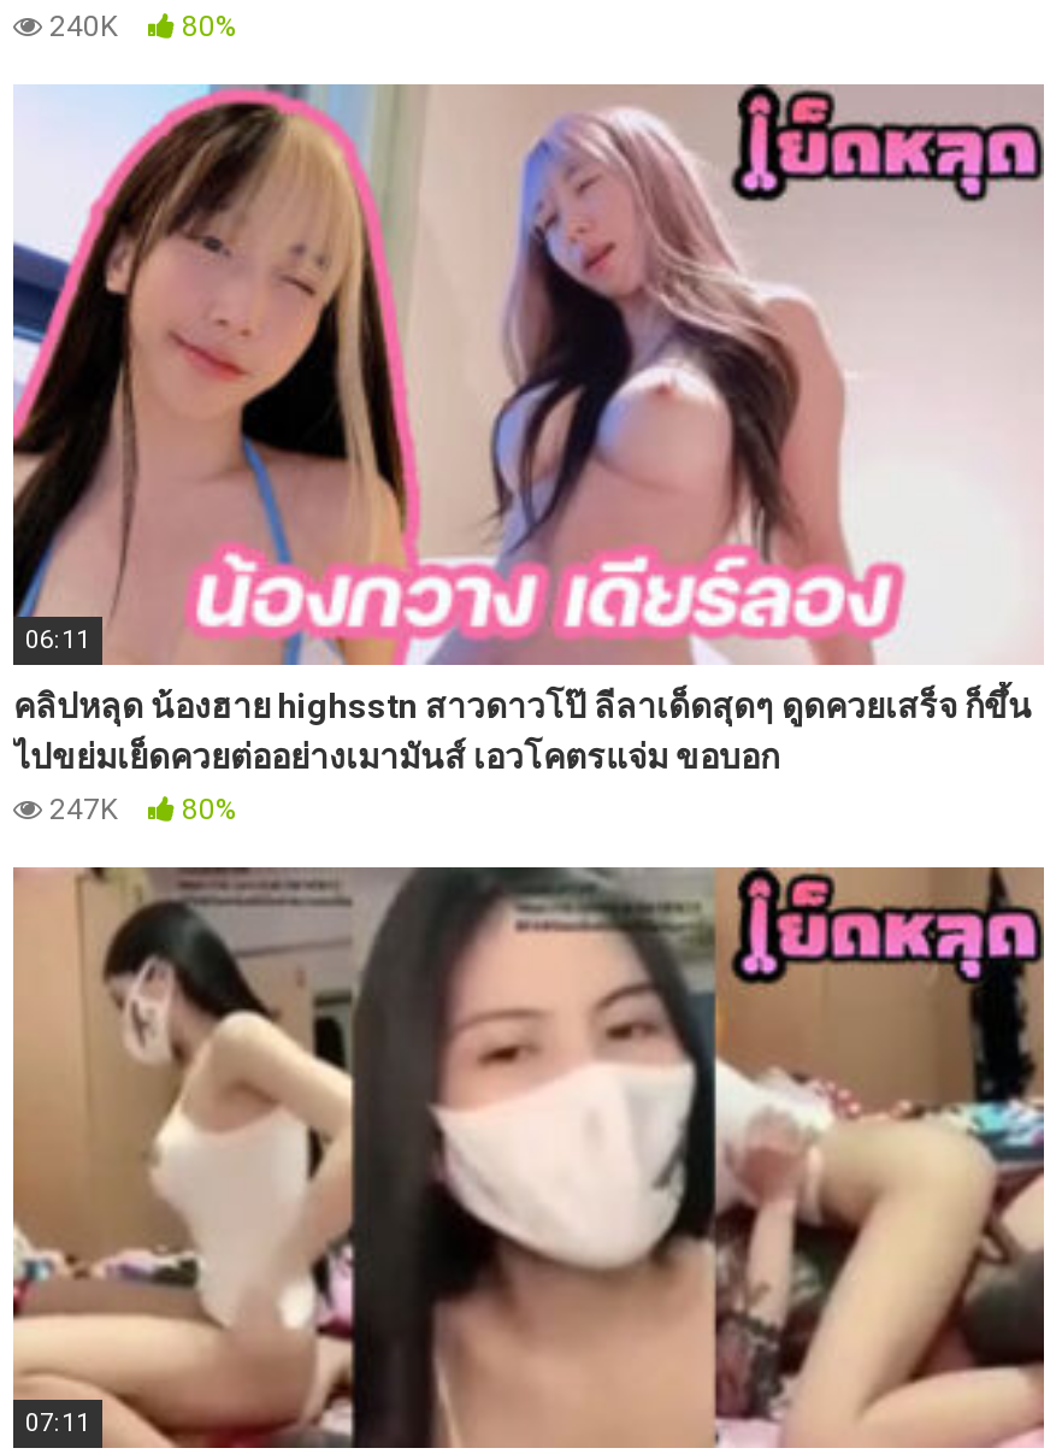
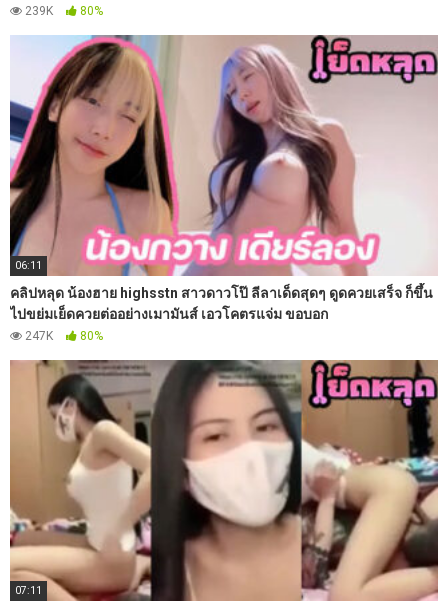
- 240K 80%
+ 239K 80%
